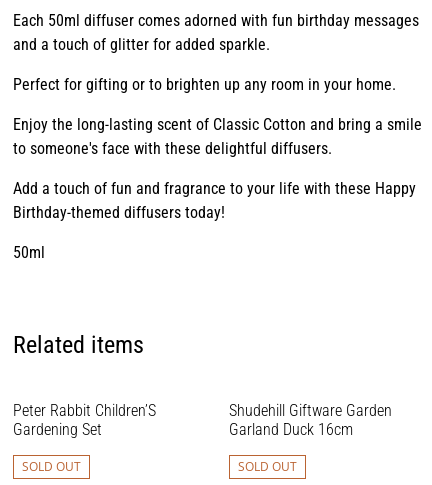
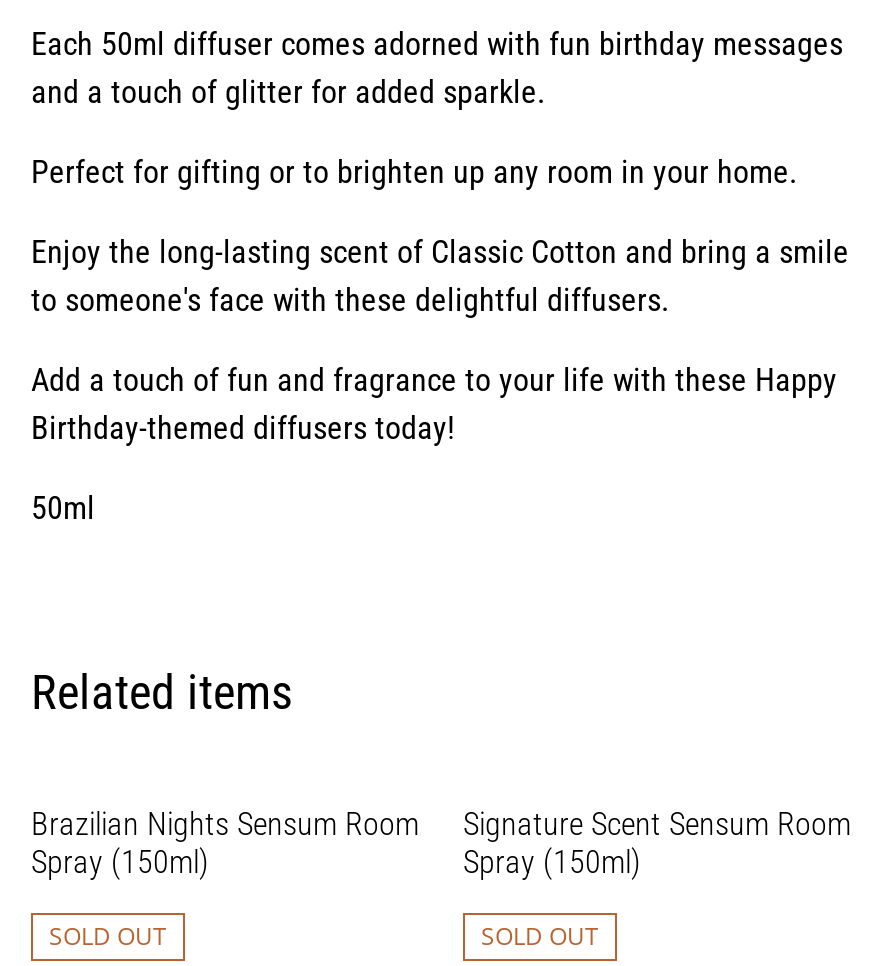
- Peter Rabbit Children’S
- Gardening Set
+ Brazilian Nights Sensum Room
+ Spray (150ml)

- Shudehill Giftware Garden
- Garland Duck 16cm
+ Signature Scent Sensum Room
+ Spray (150ml)
